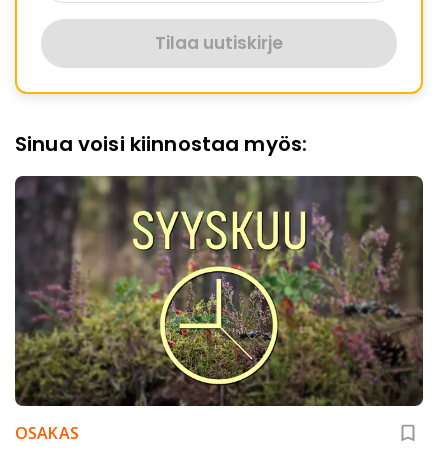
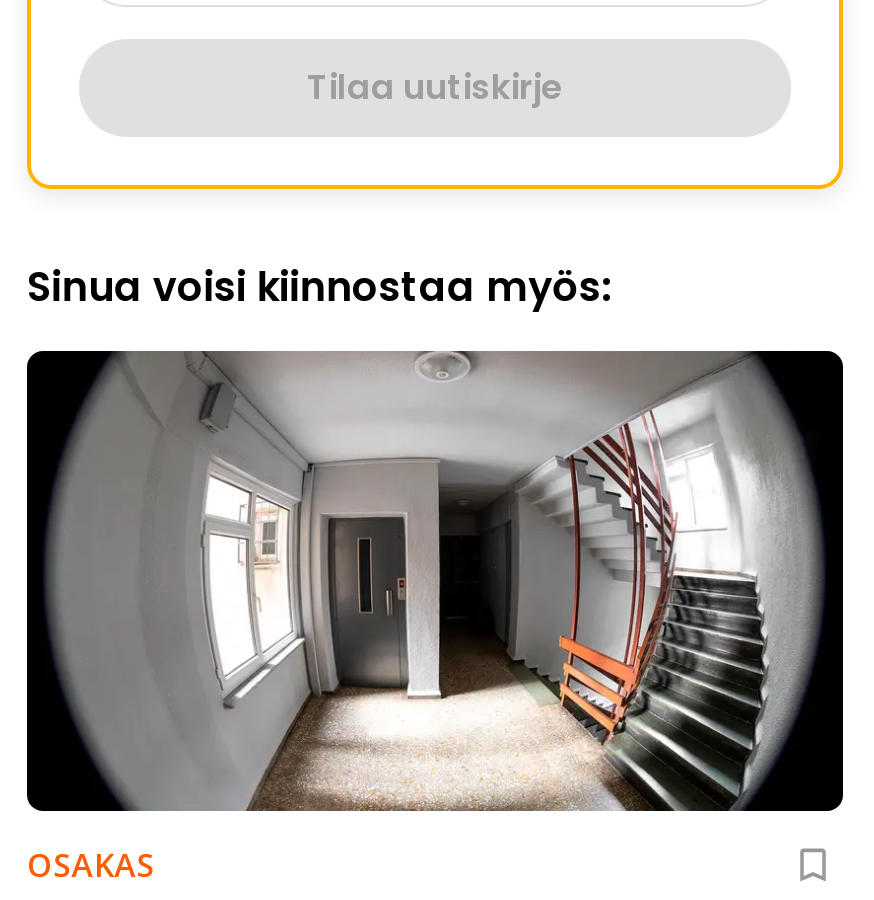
- [image]
+ [image]
